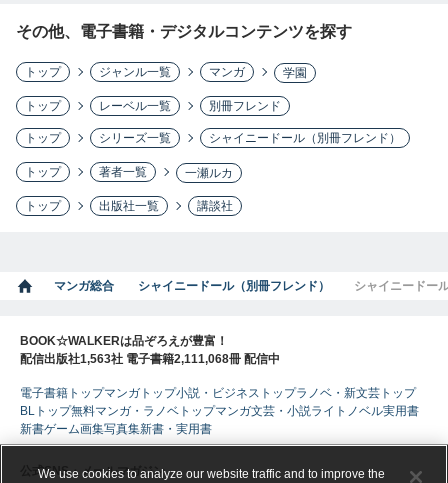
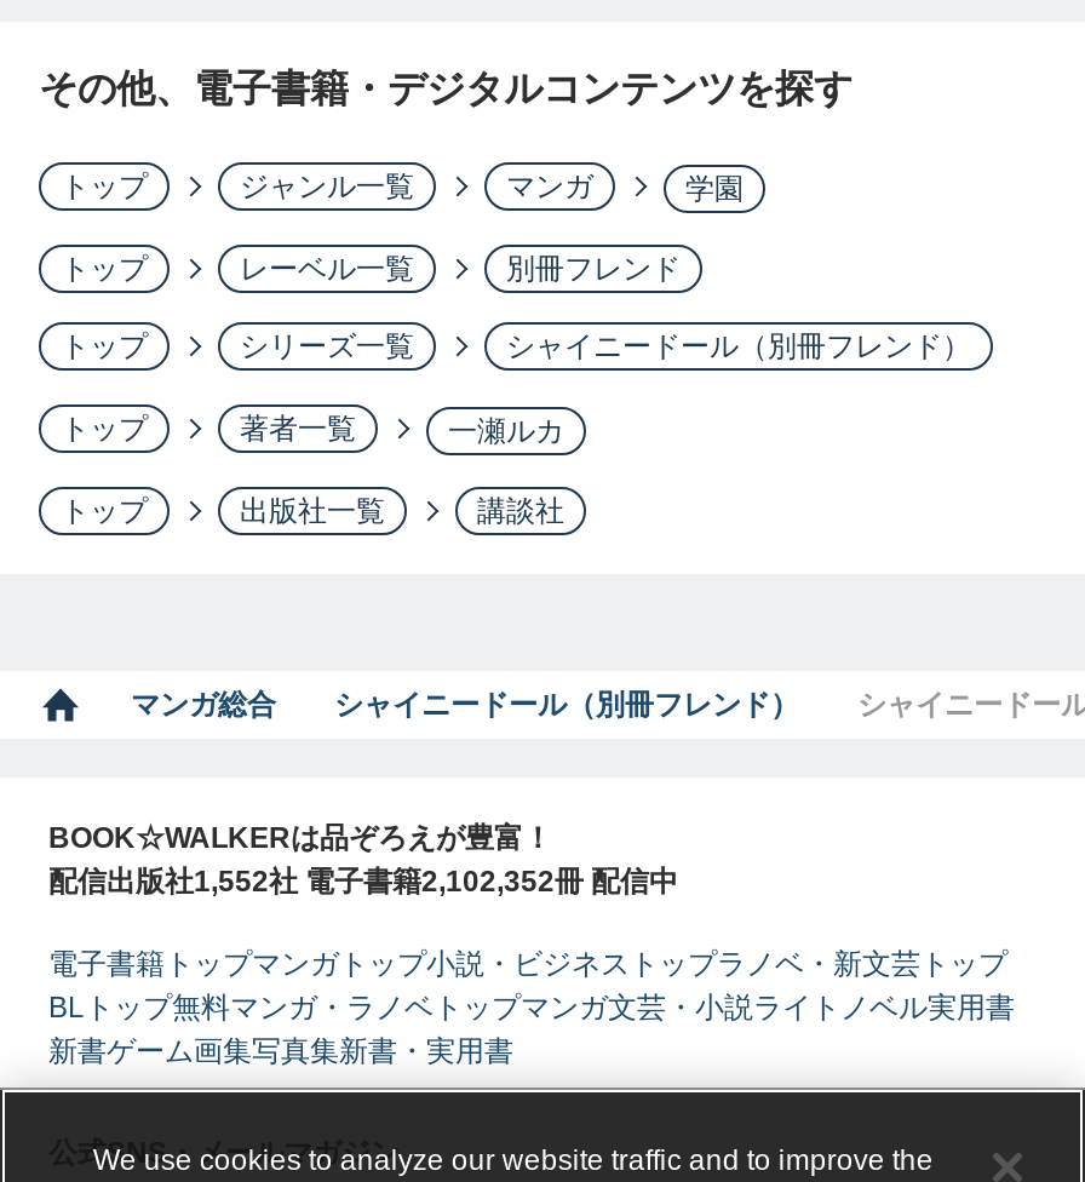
- 配信出版社1,563社 電子書籍2,111,068冊 配信中
+ 配信出版社1,552社 電子書籍2,102,352冊 配信中
